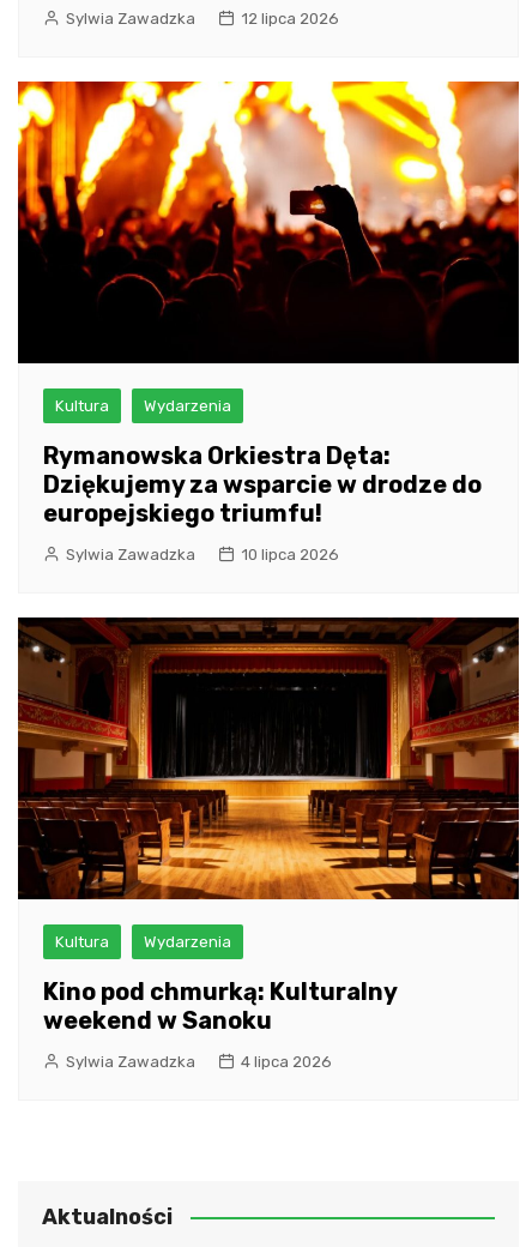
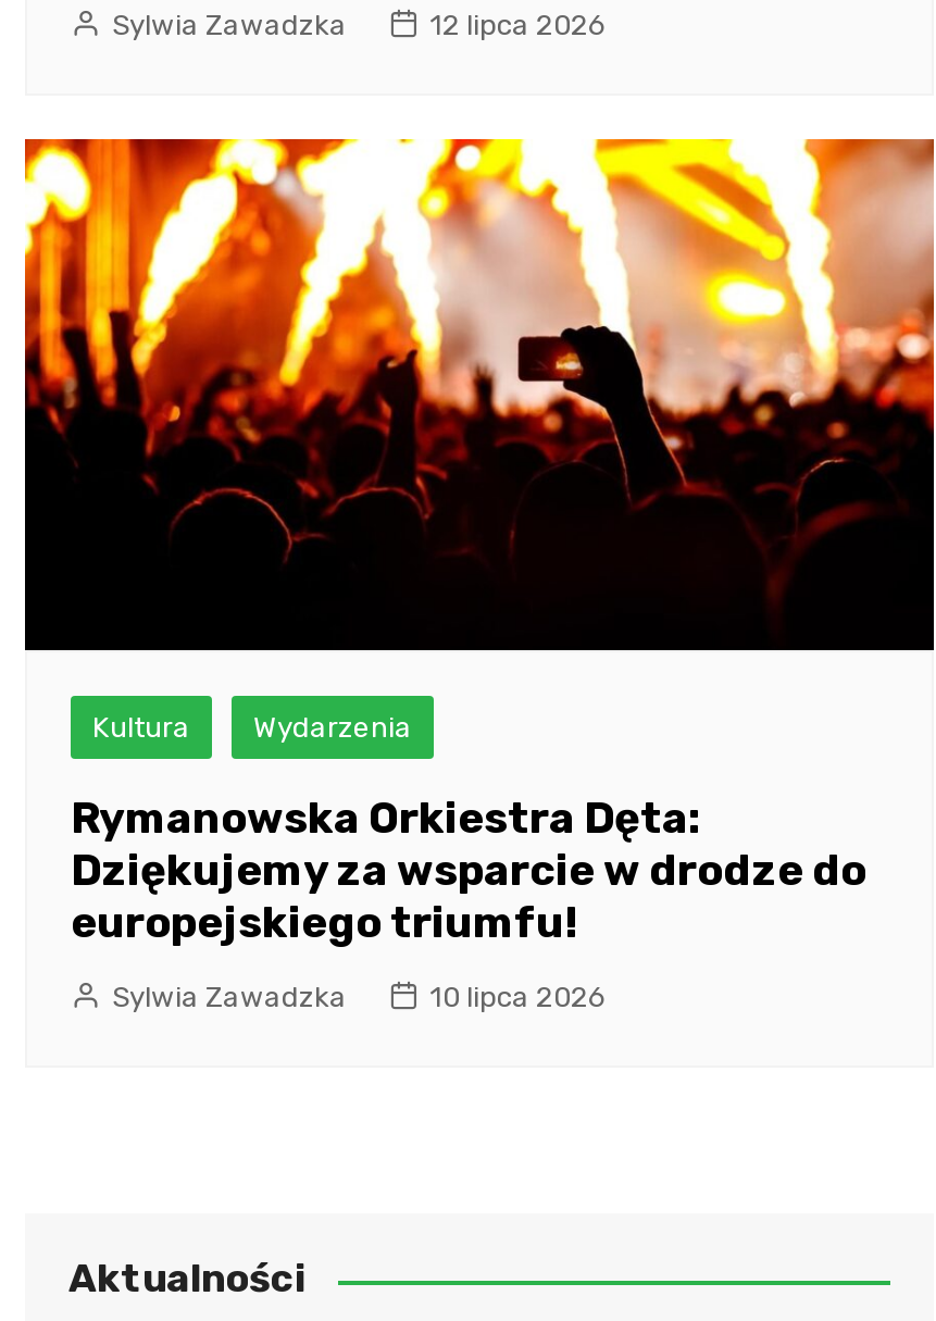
- [image]
- Kultura
- Wydarzenia
- Kino pod chmurką: Kulturalny
- weekend w Sanoku
- Sylwia Zawadzka
- 4 lipca 2026
